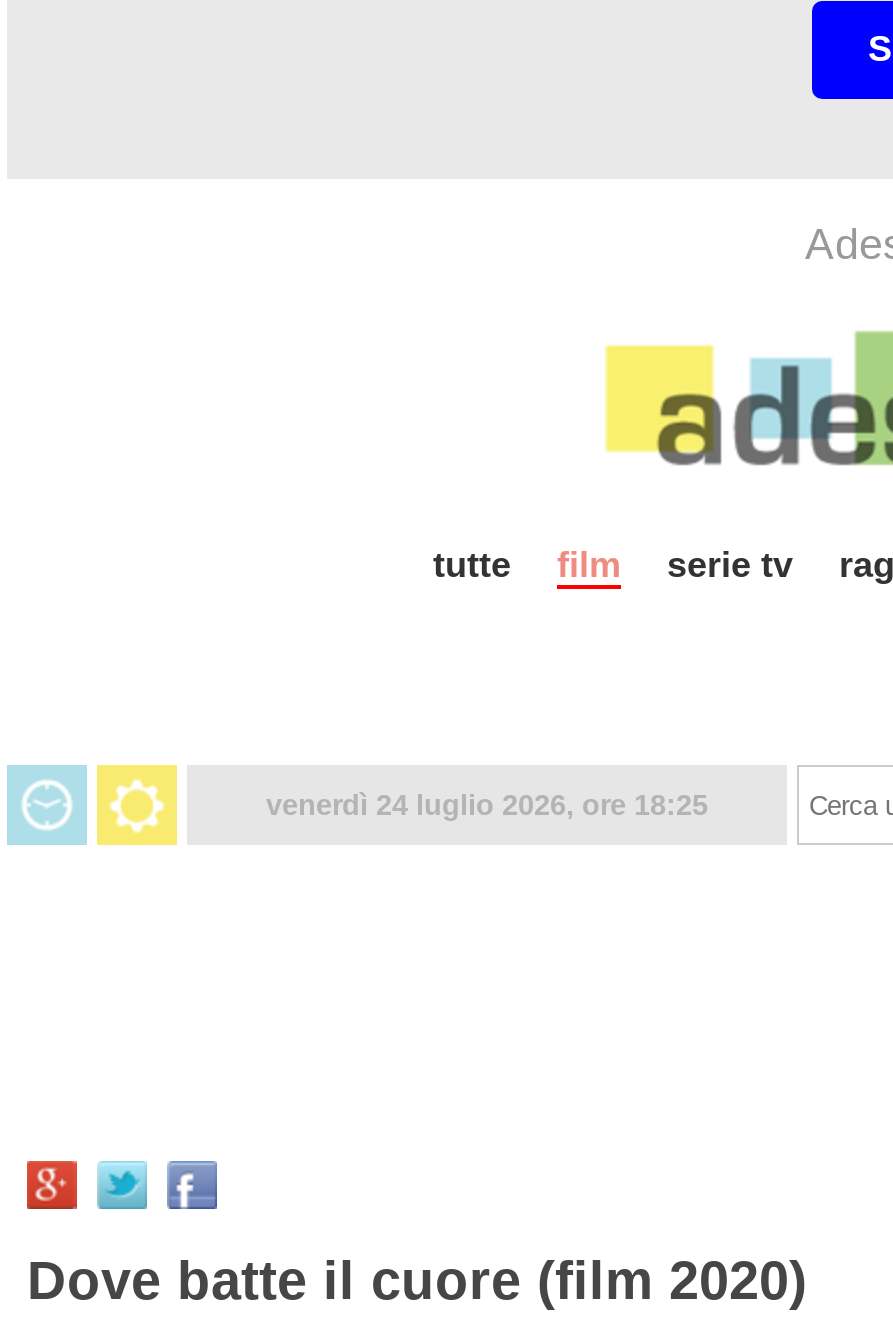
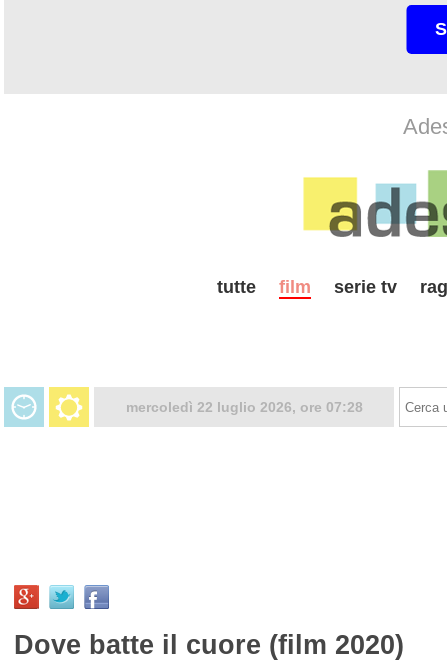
- venerdì 24 luglio 2026, ore 18:25
+ mercoledì 22 luglio 2026, ore 07:28
